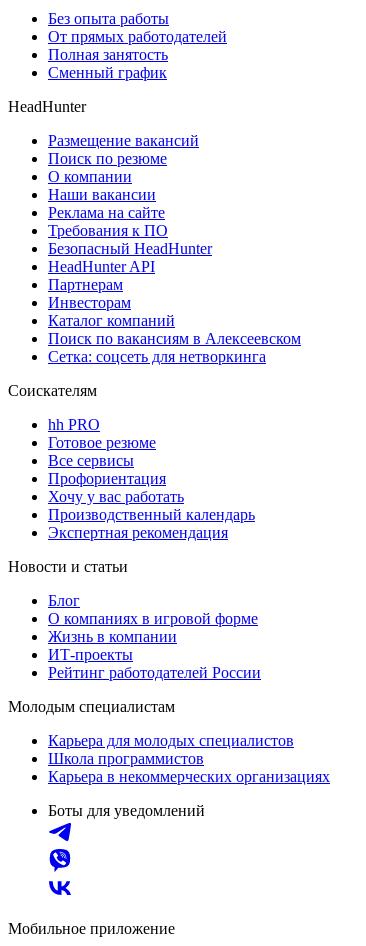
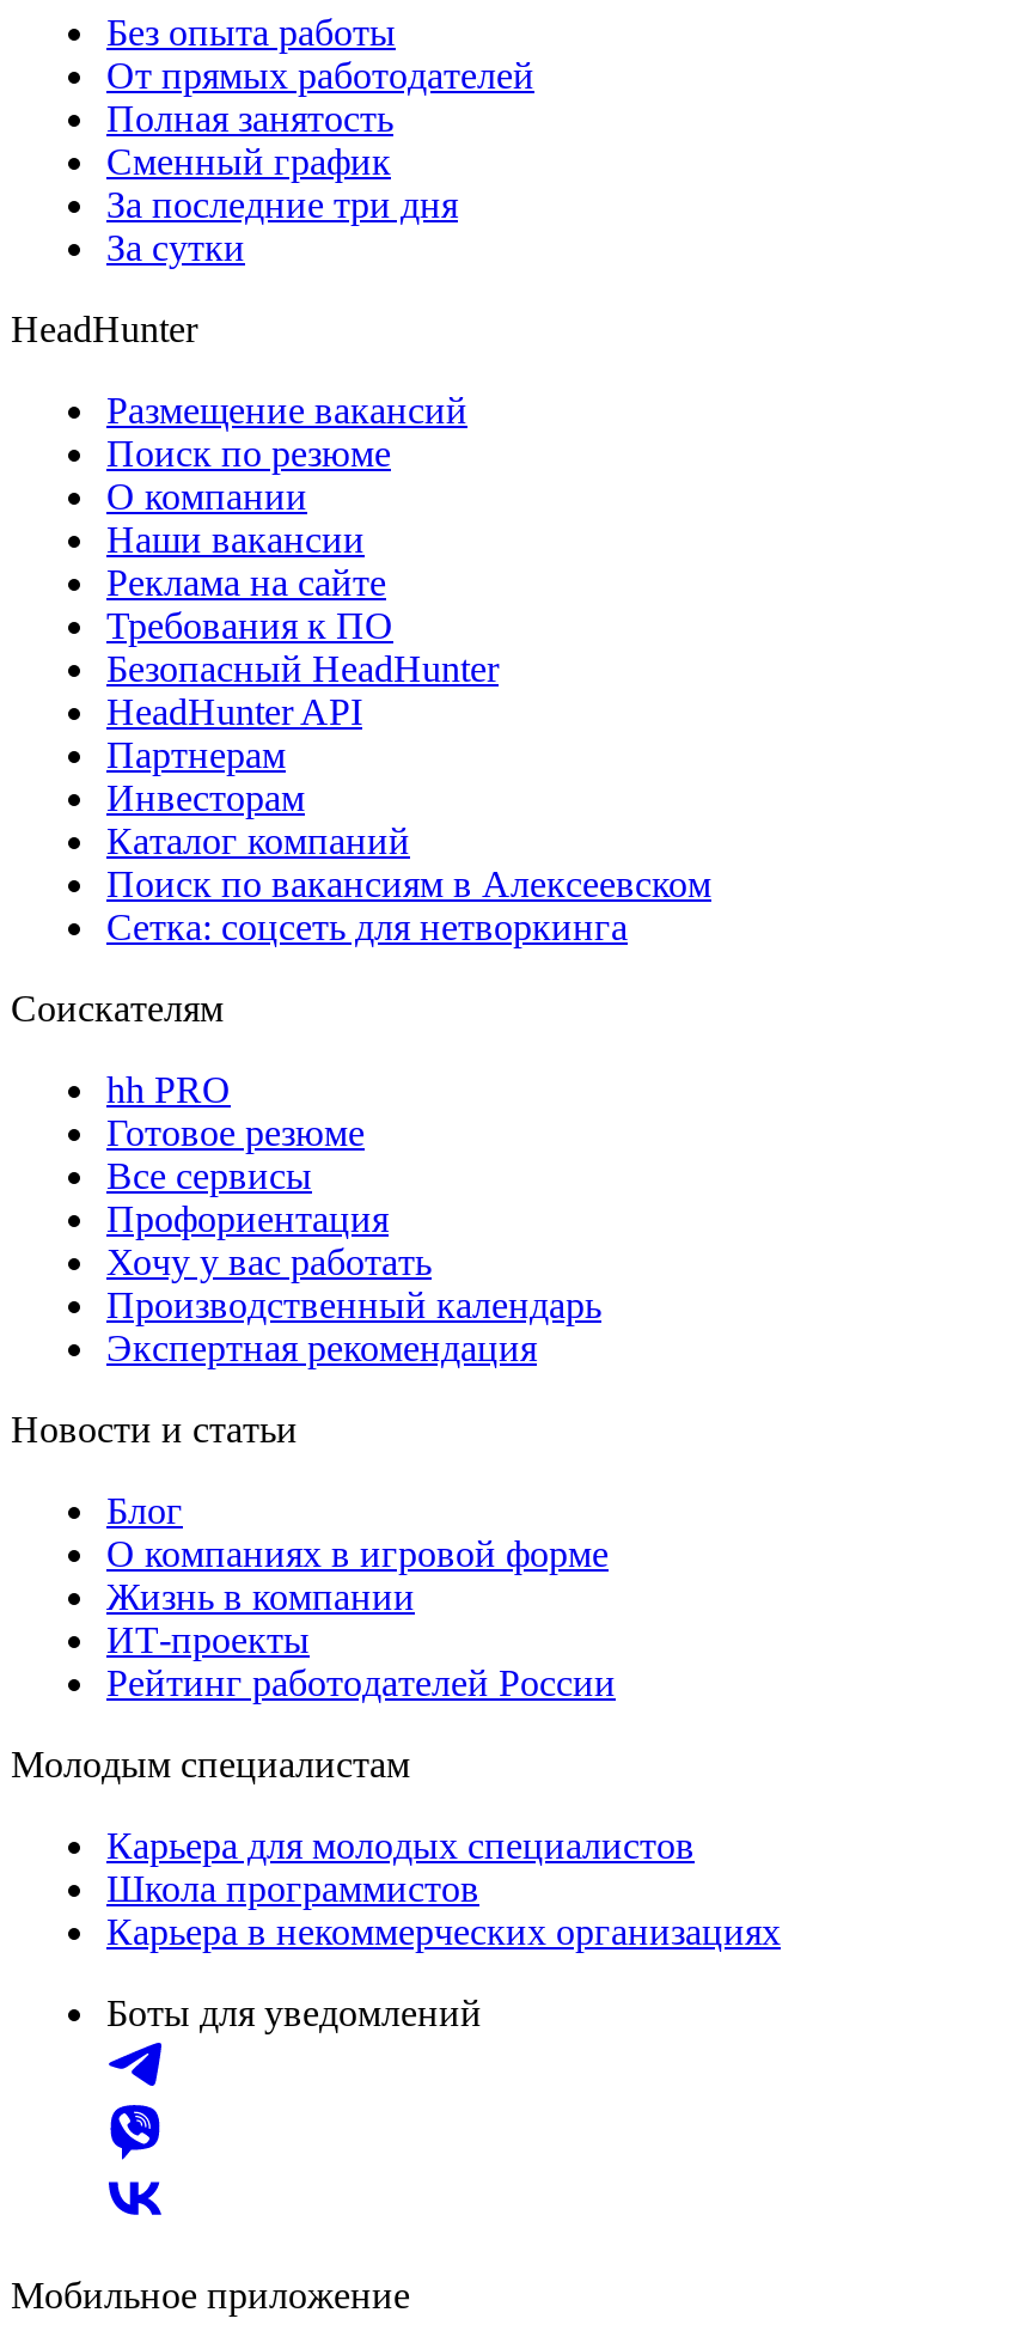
+ За последние три дня
+ За сутки
